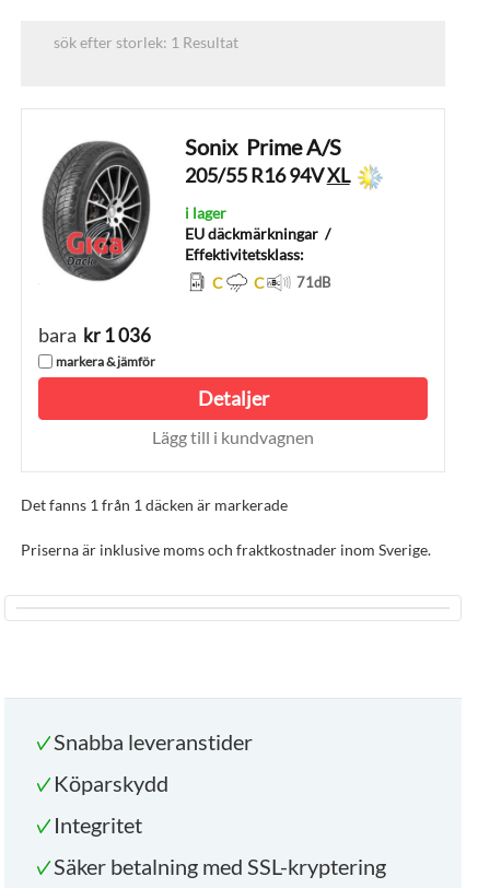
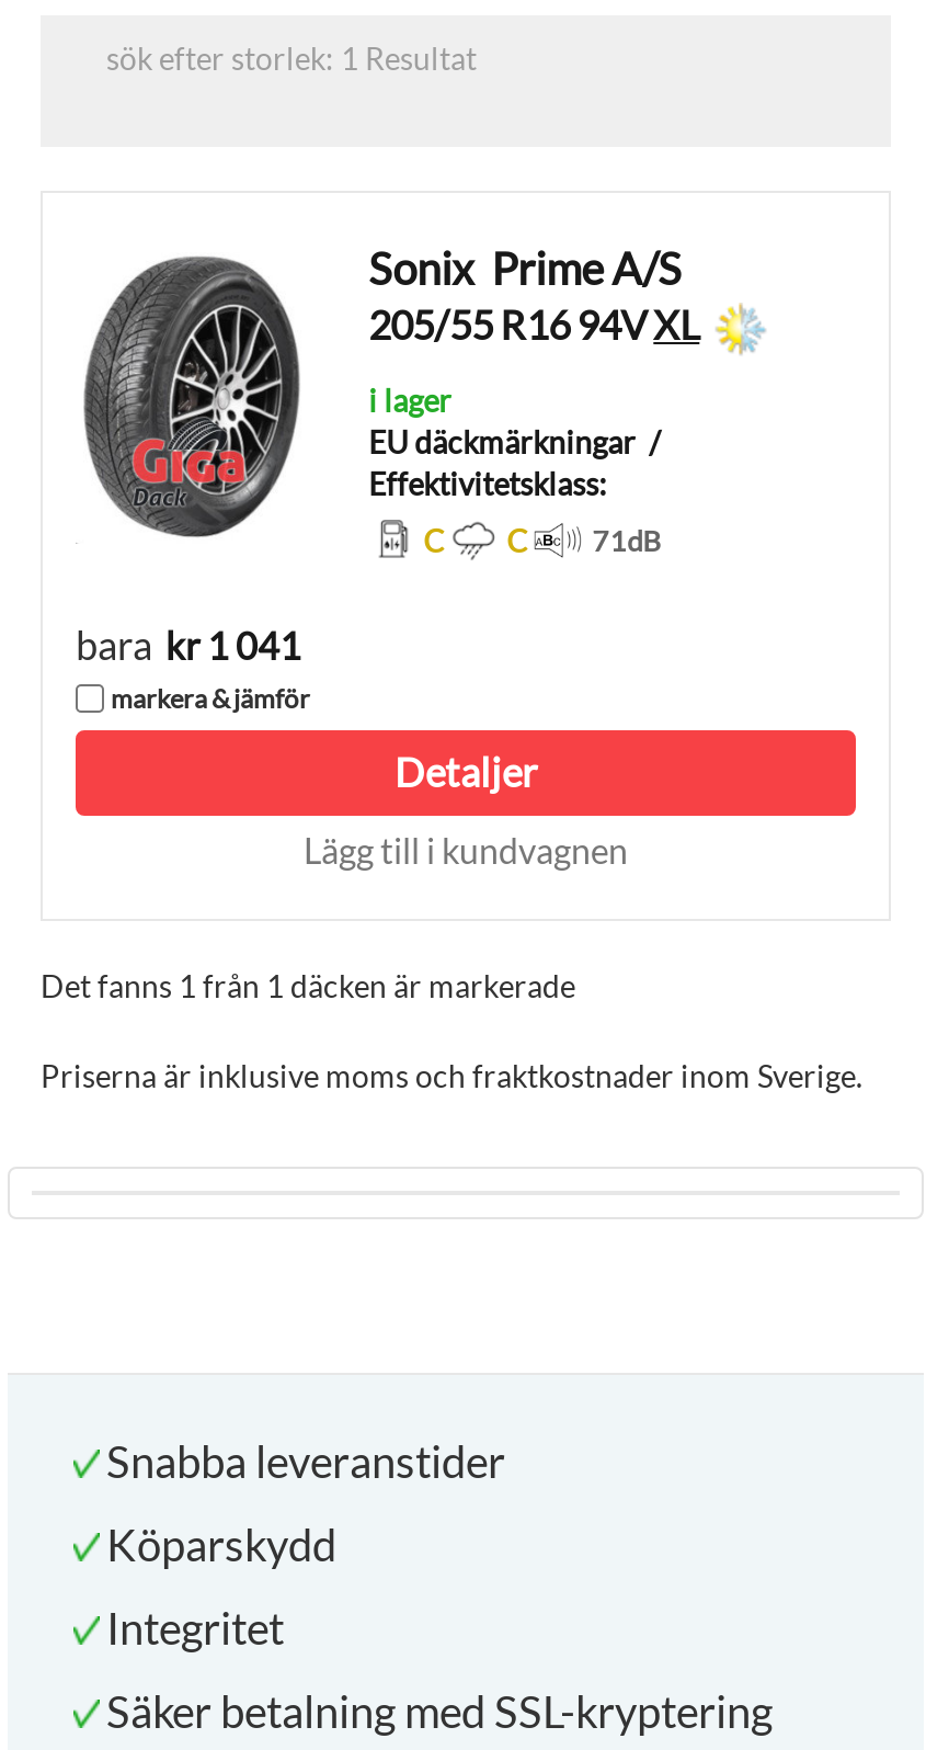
- bara kr 1 036
+ bara kr 1 041
